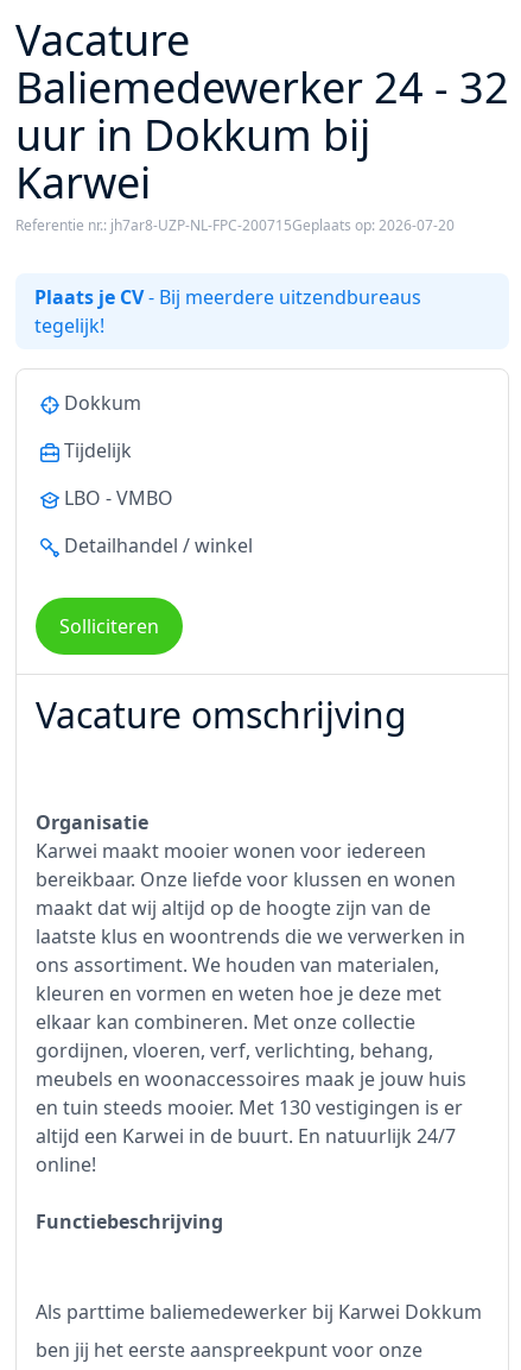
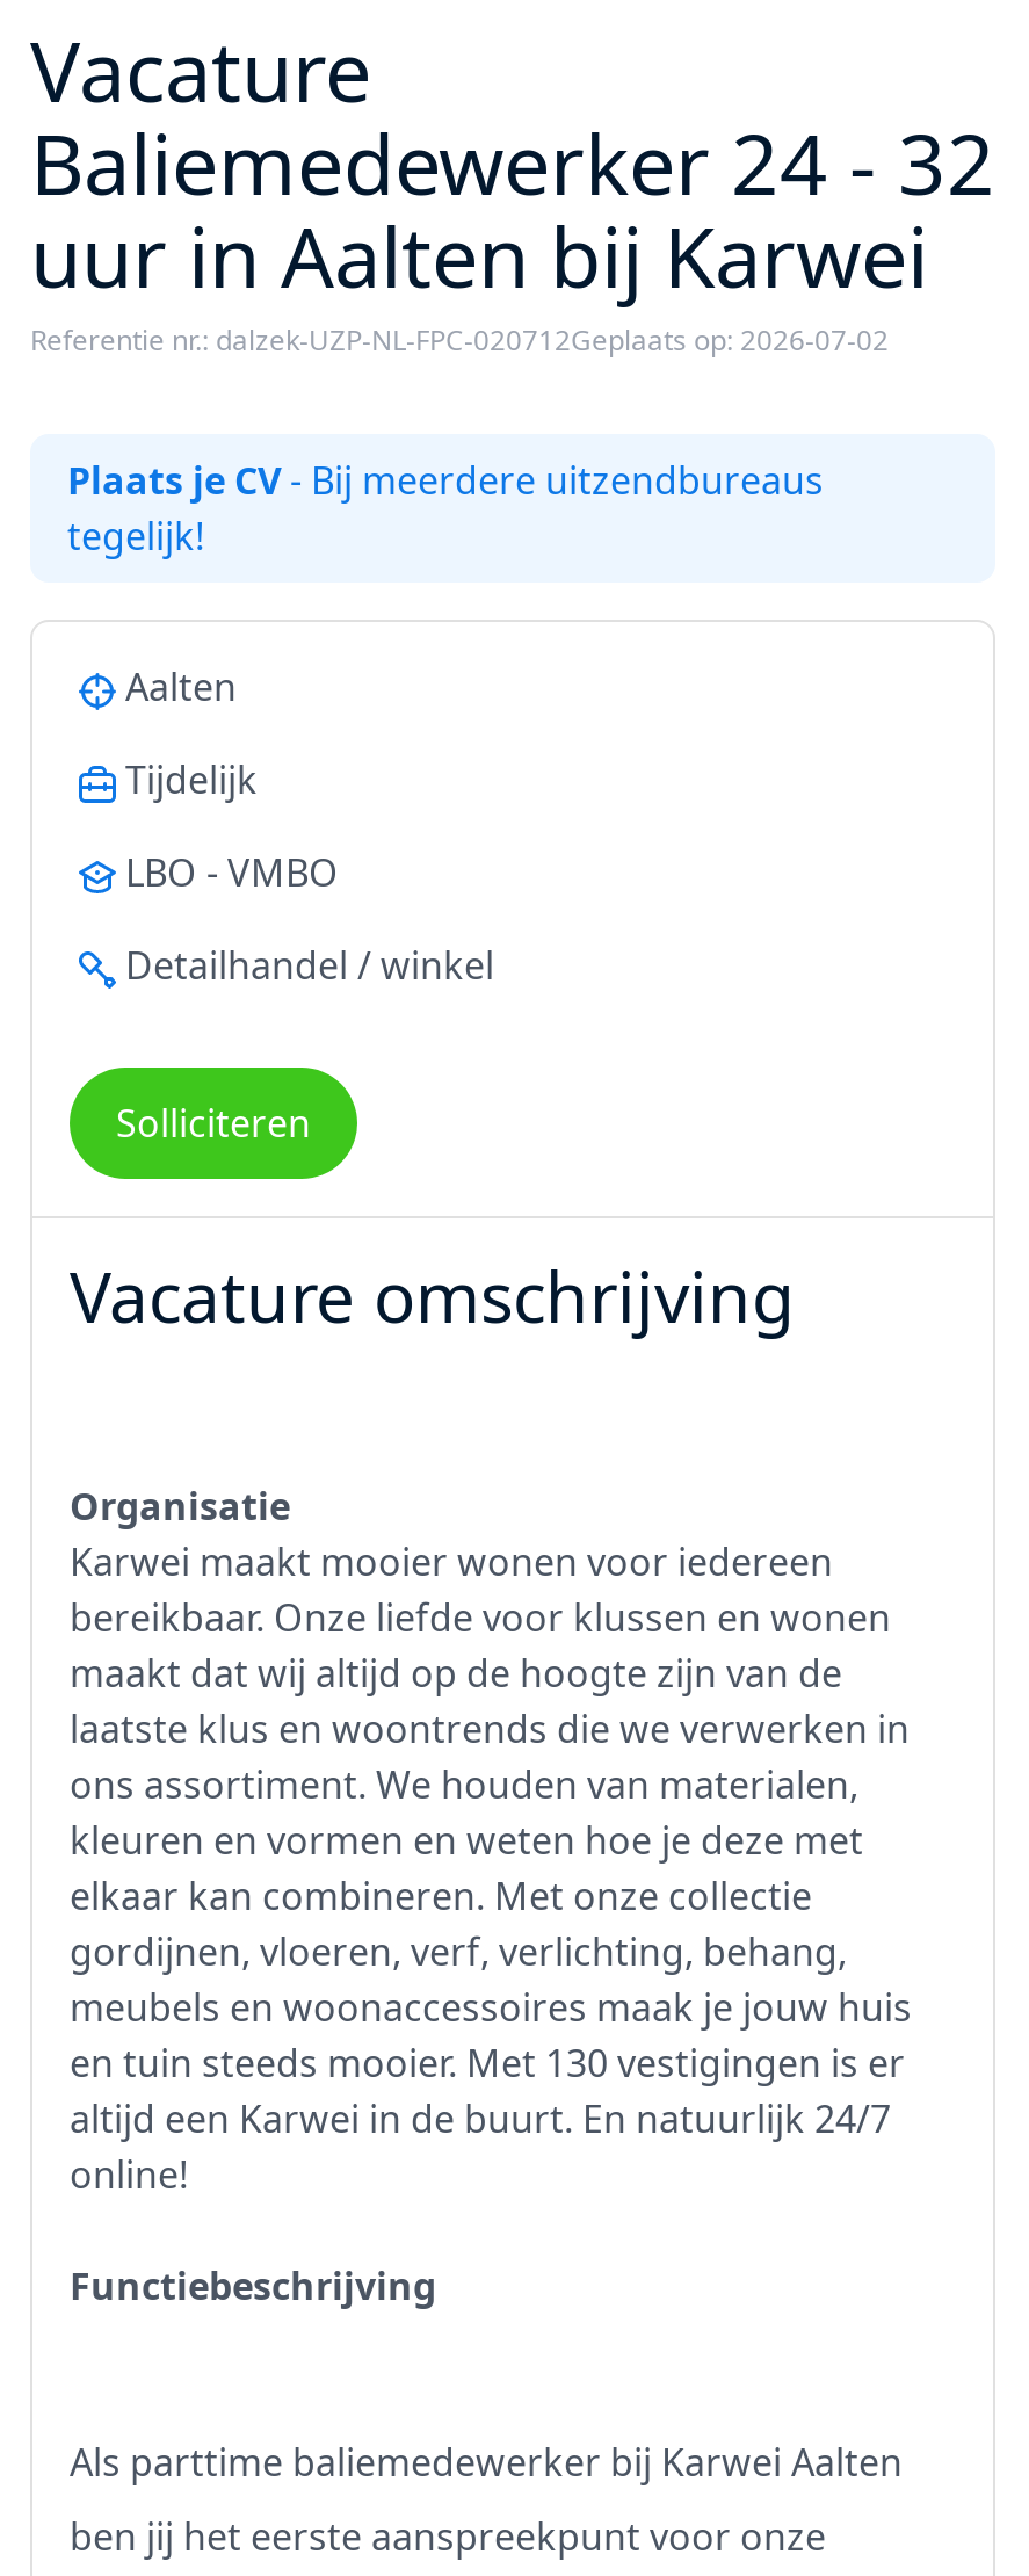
- uur in Dokkum bij
- Karwei
- Referentie nr.: jh7ar8-UZP-NL-FPC-200715Geplaats op: 2026-07-20
+ uur in Aalten bij Karwei
+ Referentie nr.: dalzek-UZP-NL-FPC-020712Geplaats op: 2026-07-02

- Dokkum
+ Aalten

- Als parttime baliemedewerker bij Karwei Dokkum
+ Als parttime baliemedewerker bij Karwei Aalten
